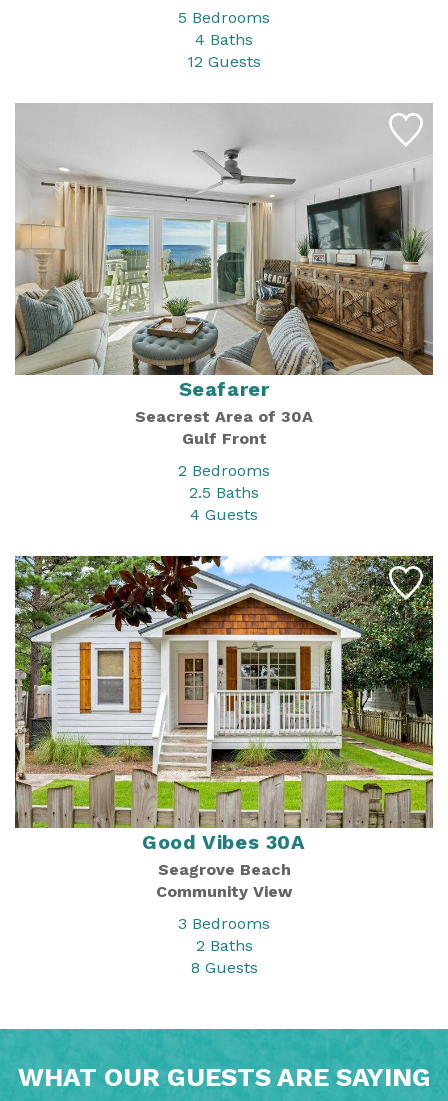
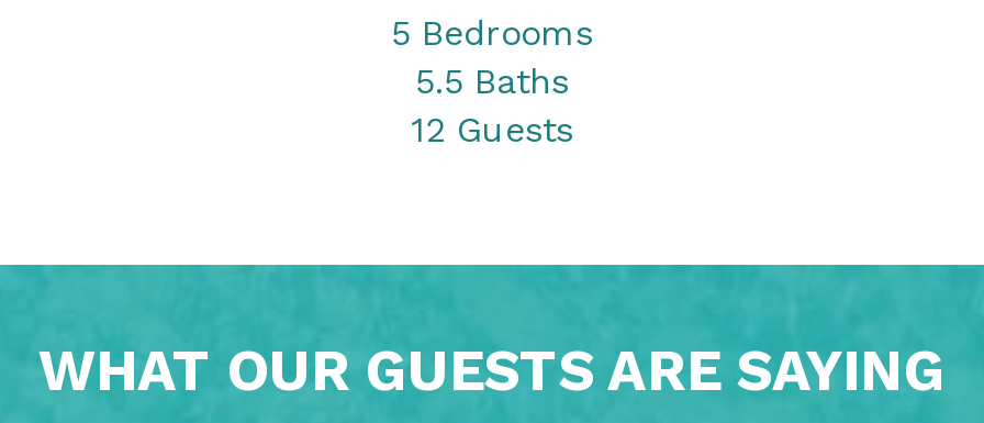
- 4 Baths
+ 5.5 Baths

- [image]
- Seafarer
- Seacrest Area of 30A
- Gulf Front
- 2 Bedrooms
- 2.5 Baths
- 4 Guests

- [image]
- Good Vibes 30A
- Seagrove Beach
- Community View
- 3 Bedrooms
- 2 Baths
- 8 Guests
